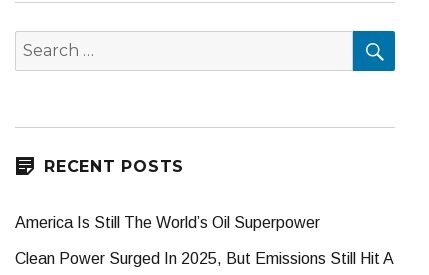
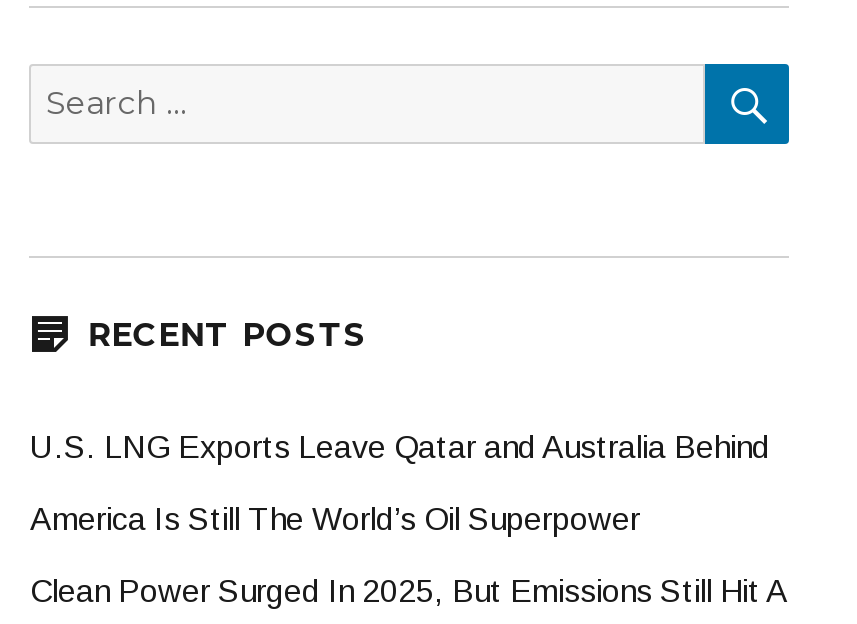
+ U.S. LNG Exports Leave Qatar and Australia Behind
